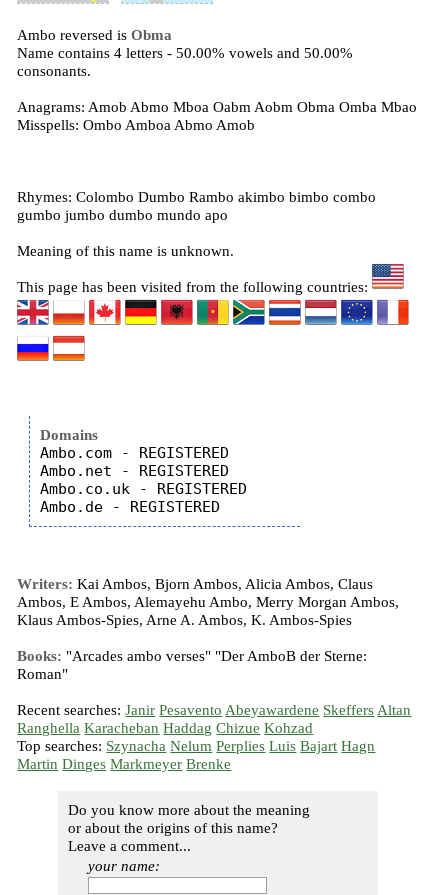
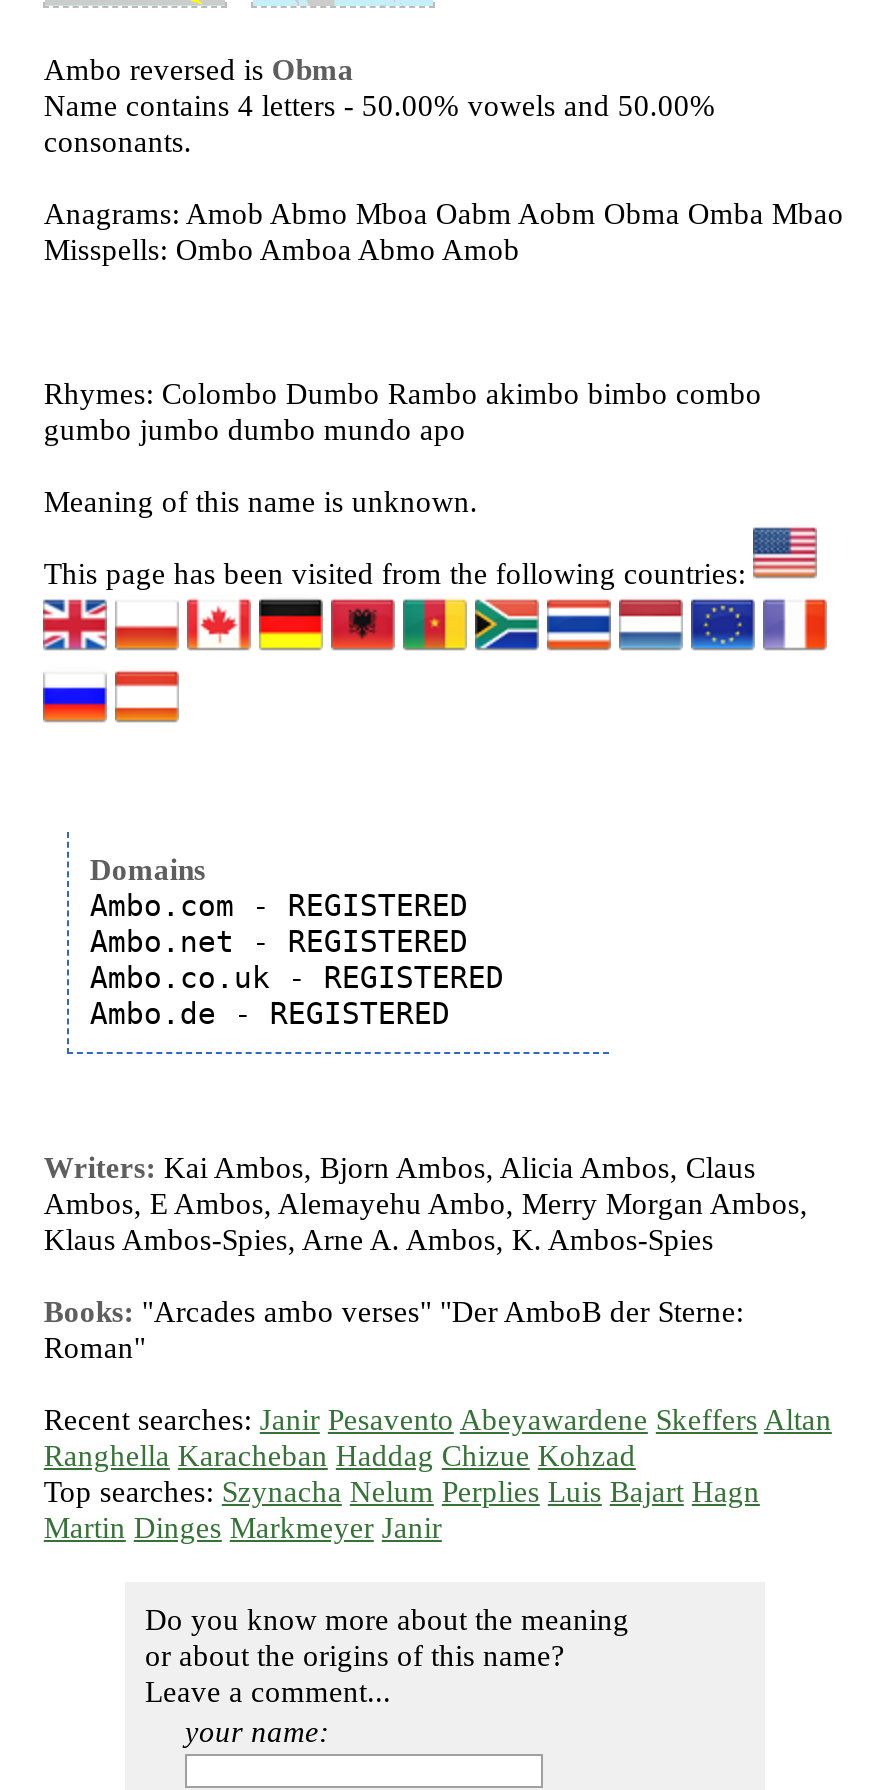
- Martin Dinges Markmeyer Brenke
+ Martin Dinges Markmeyer Janir
